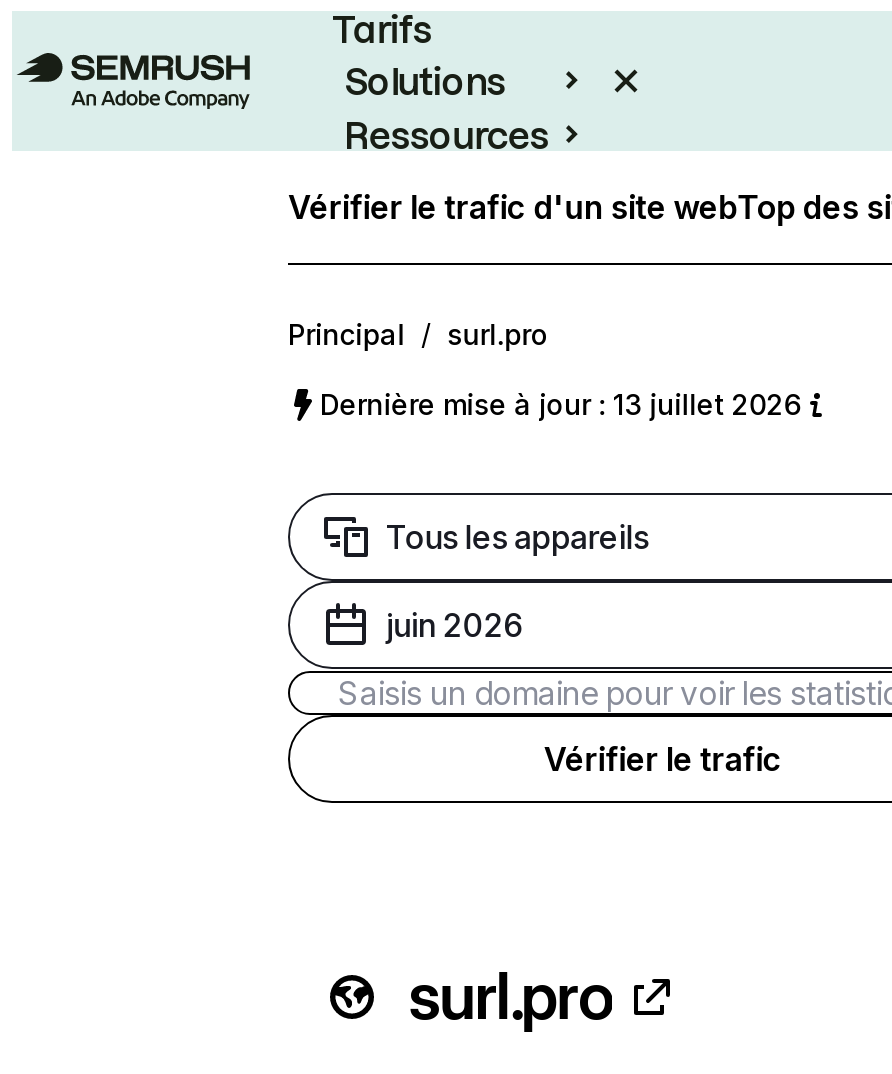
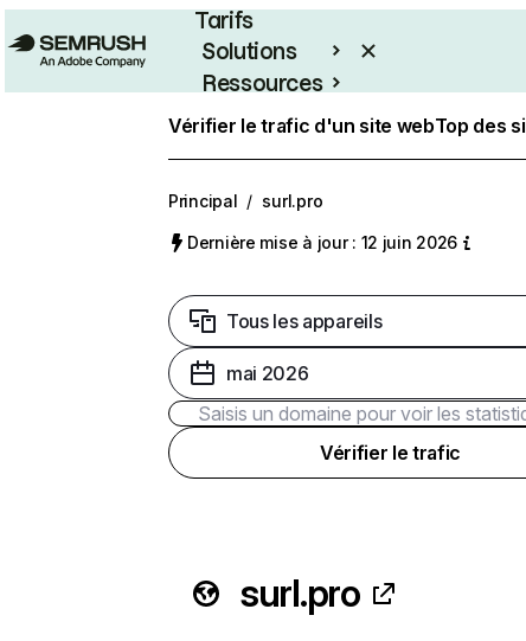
- Dernière mise à jour : 13 juillet 2026
+ Dernière mise à jour : 12 juin 2026

- juin 2026
+ mai 2026
